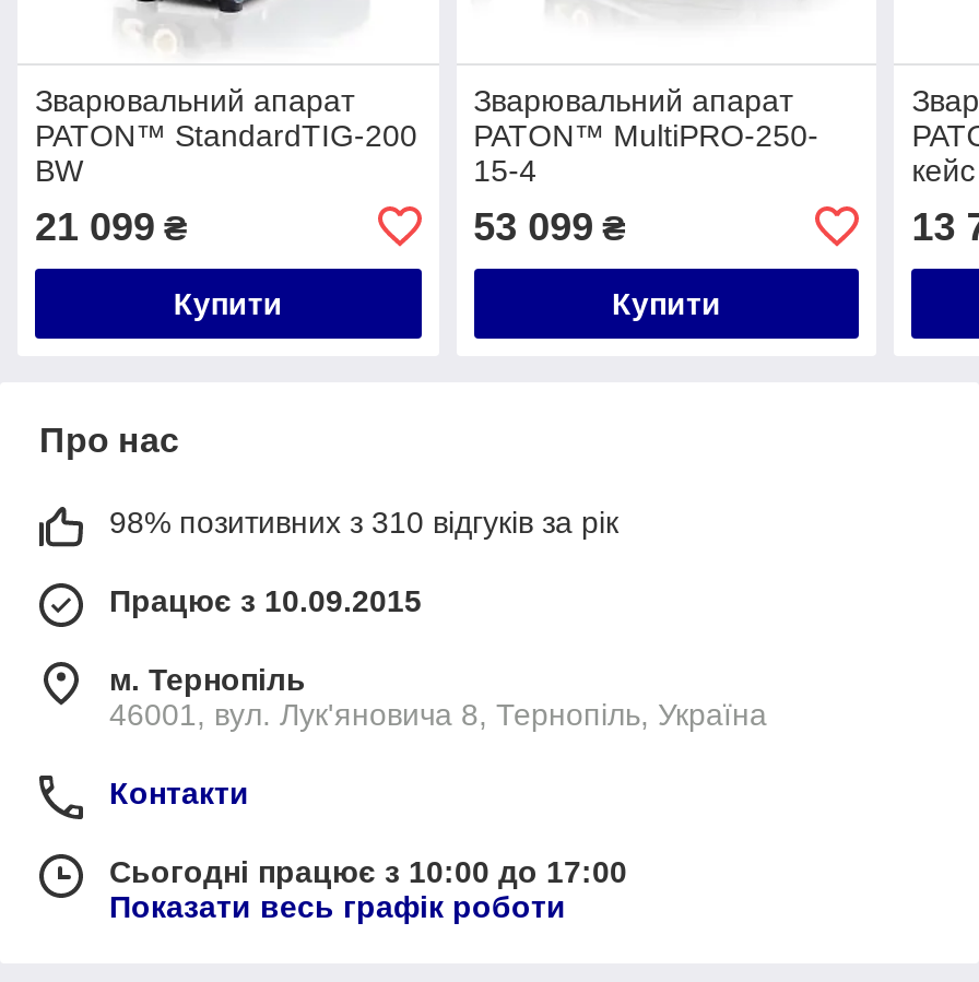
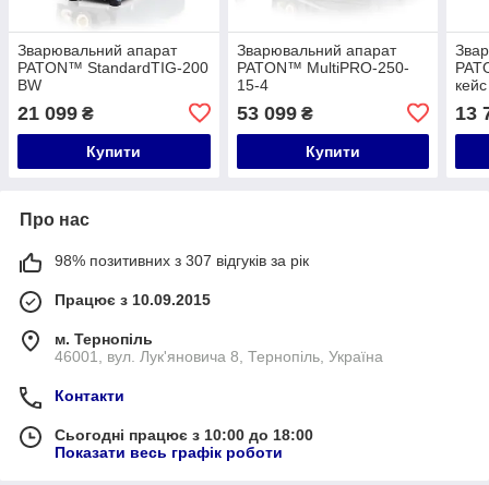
- 98% позитивних з 310 відгуків за рік
+ 98% позитивних з 307 відгуків за рік

- Сьогодні працює з 10:00 до 17:00
+ Сьогодні працює з 10:00 до 18:00
